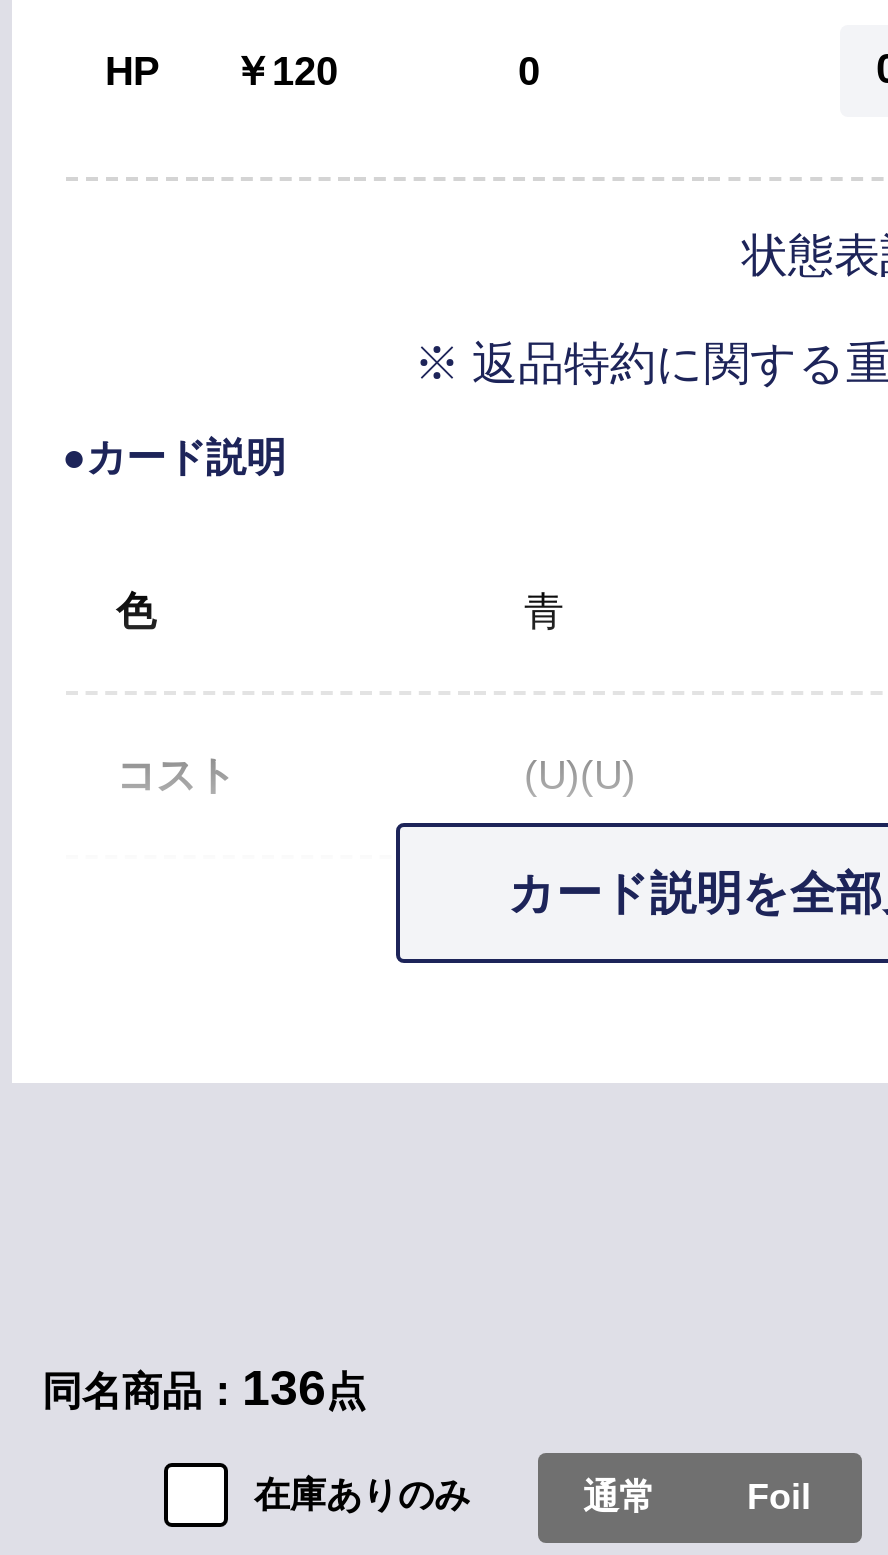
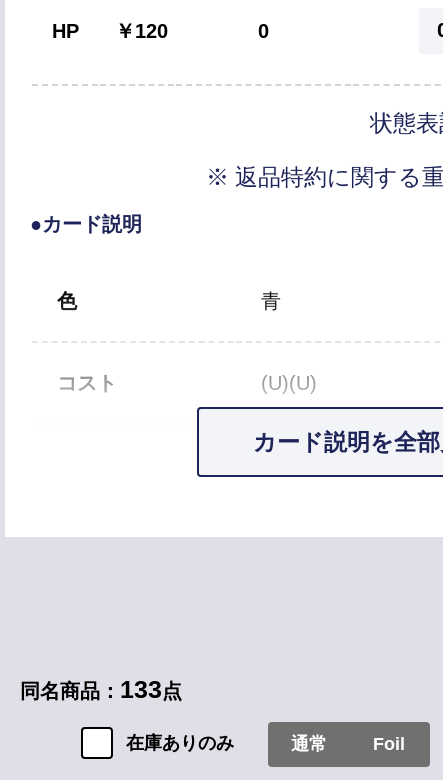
- 同名商品：136点
+ 同名商品：133点
